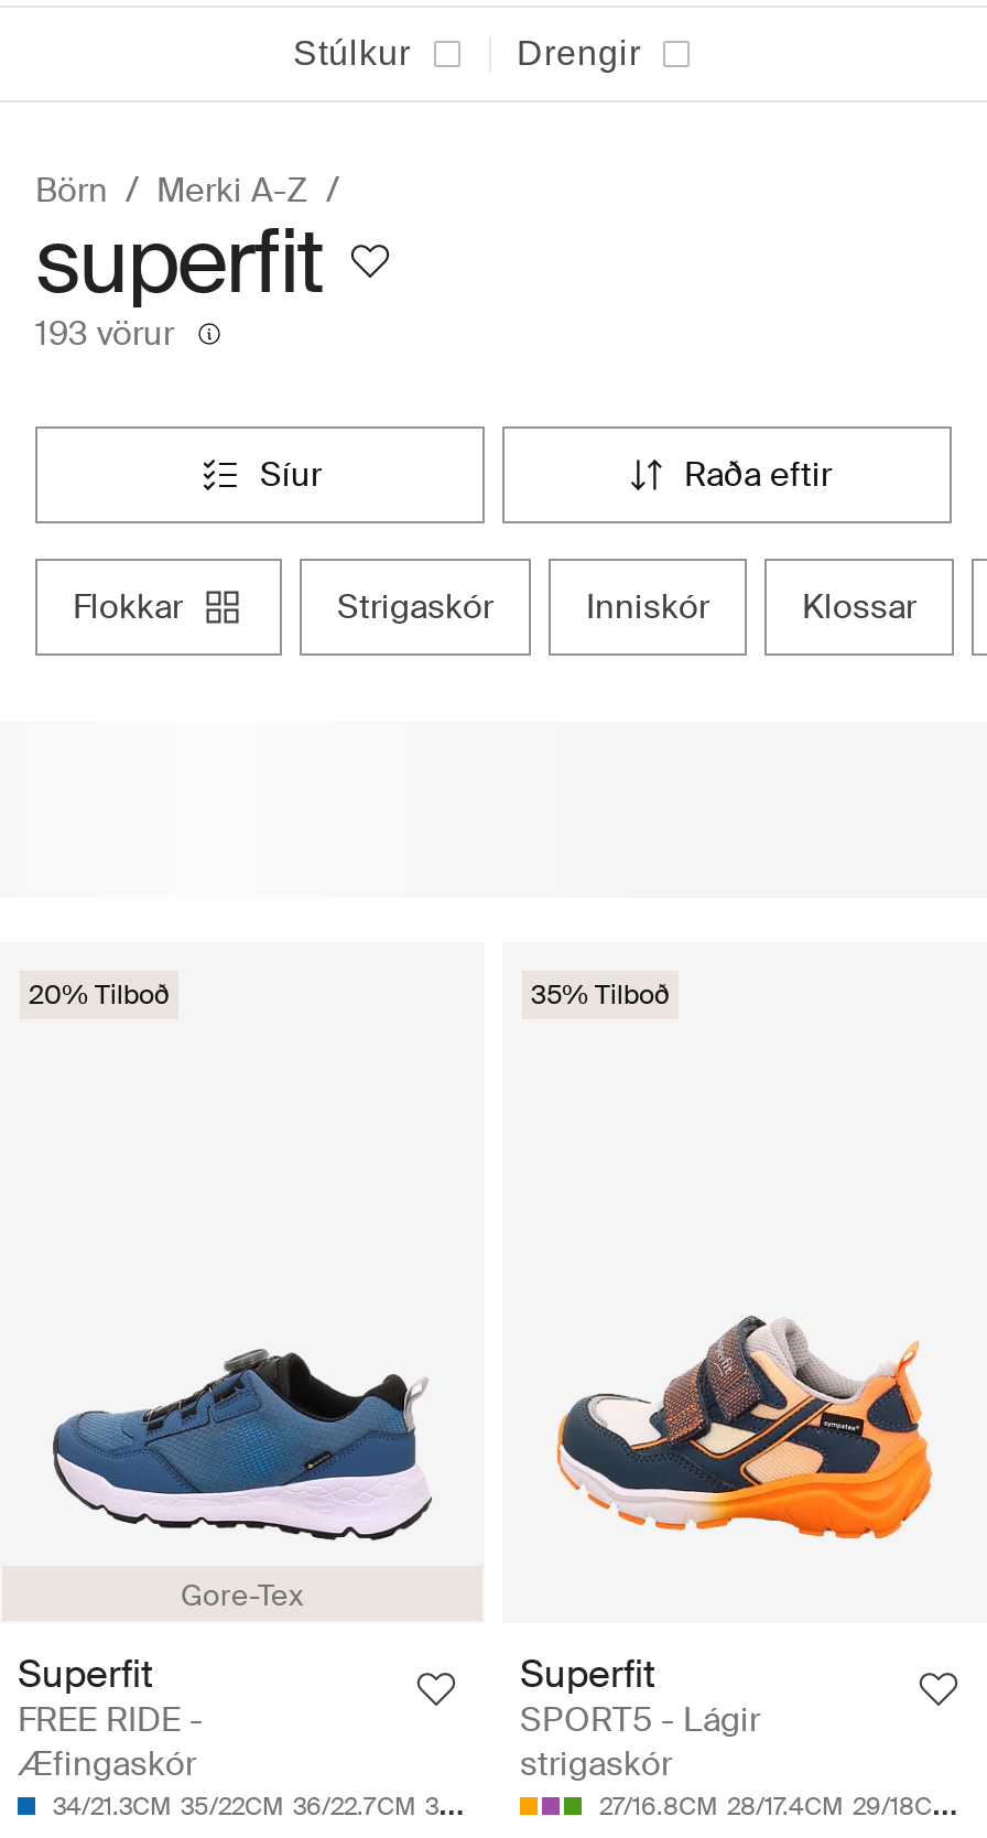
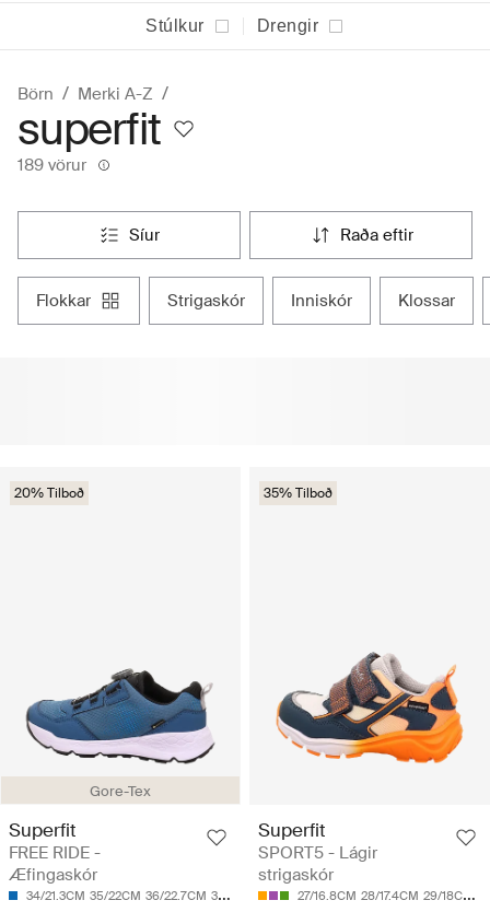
- 193 vörur
+ 189 vörur
